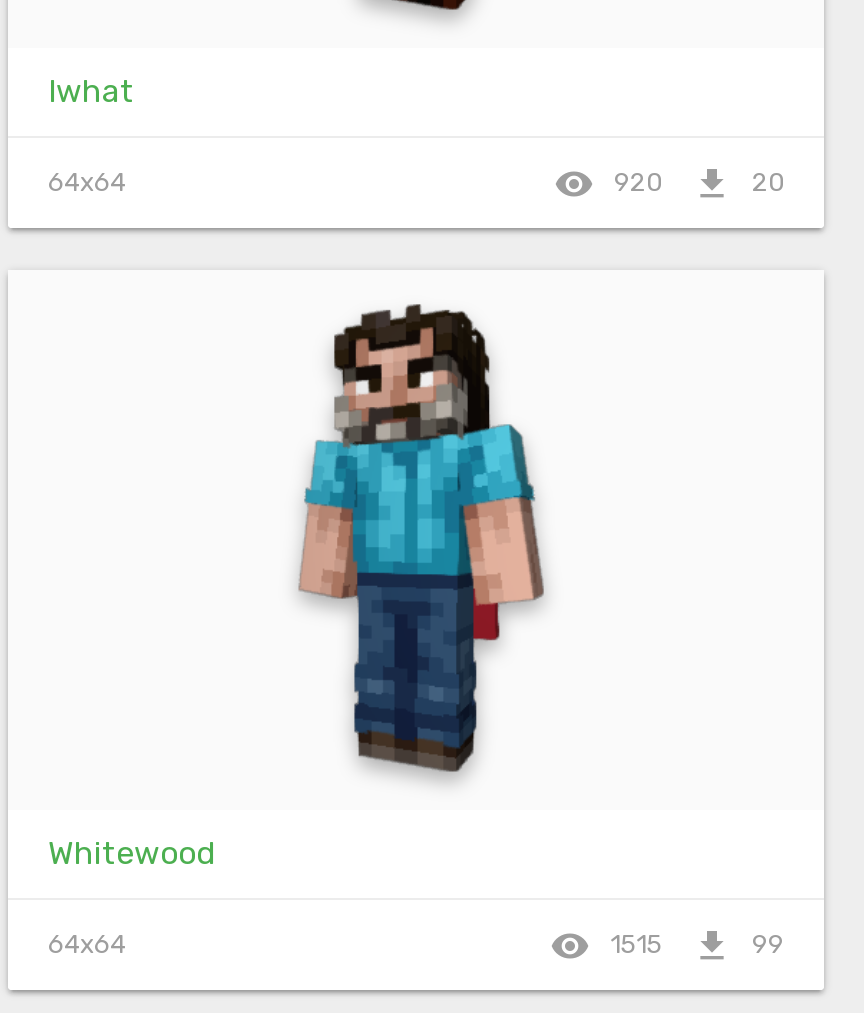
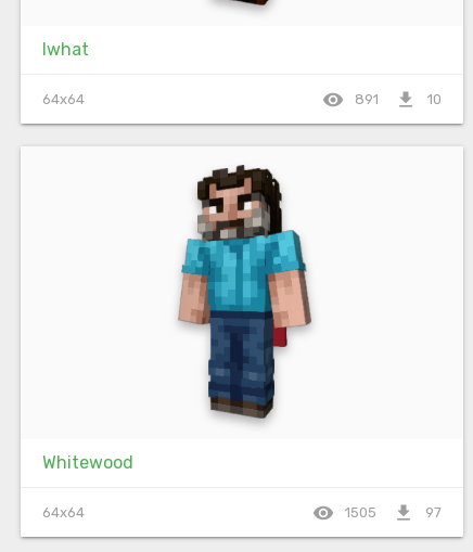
- 920
+ 891

- 20
+ 10

- 1515
+ 1505

- 99
+ 97
